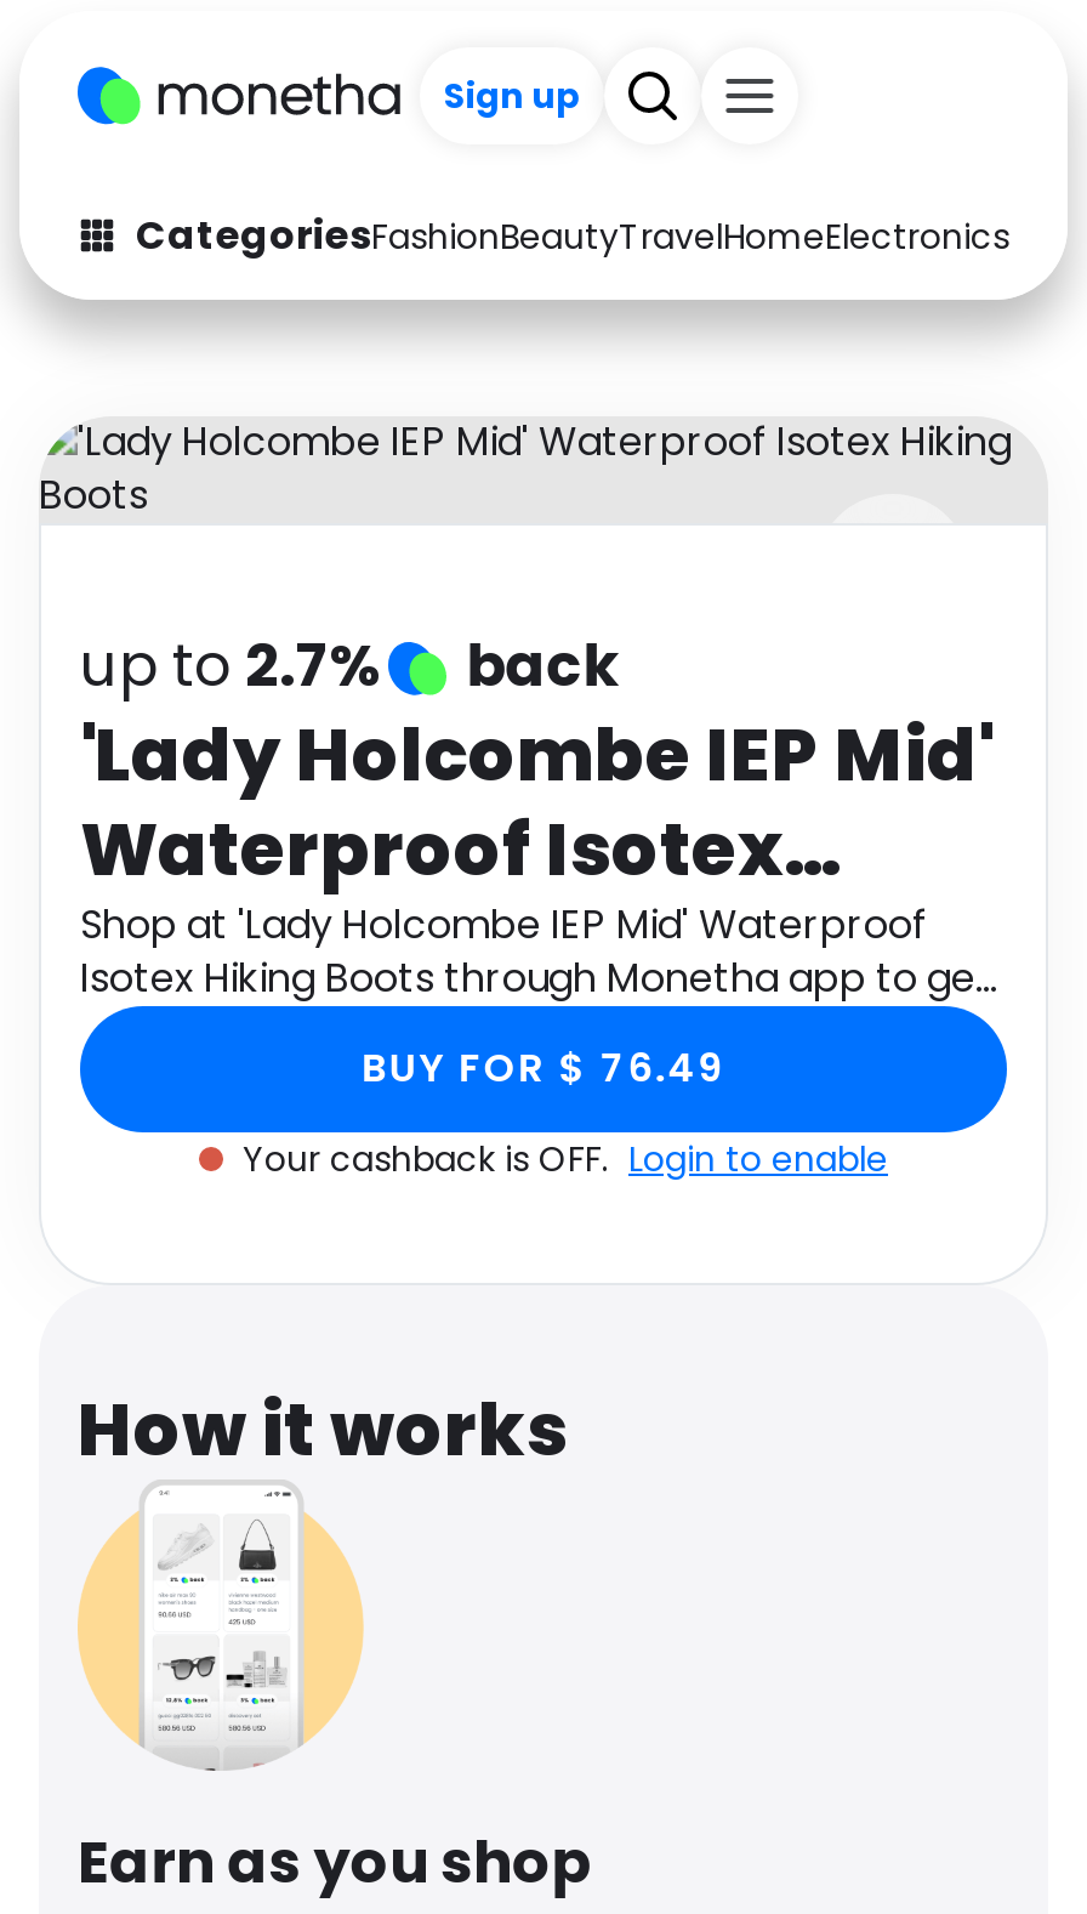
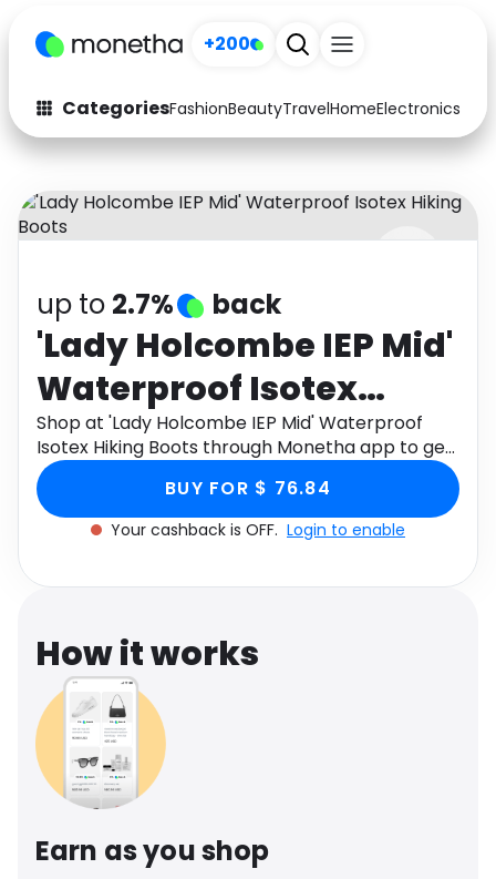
- Sign up
+ +200

- BUY FOR $ 76.49
+ BUY FOR $ 76.84
